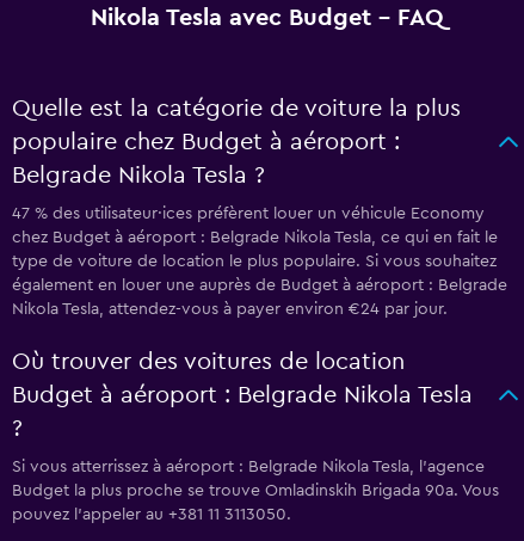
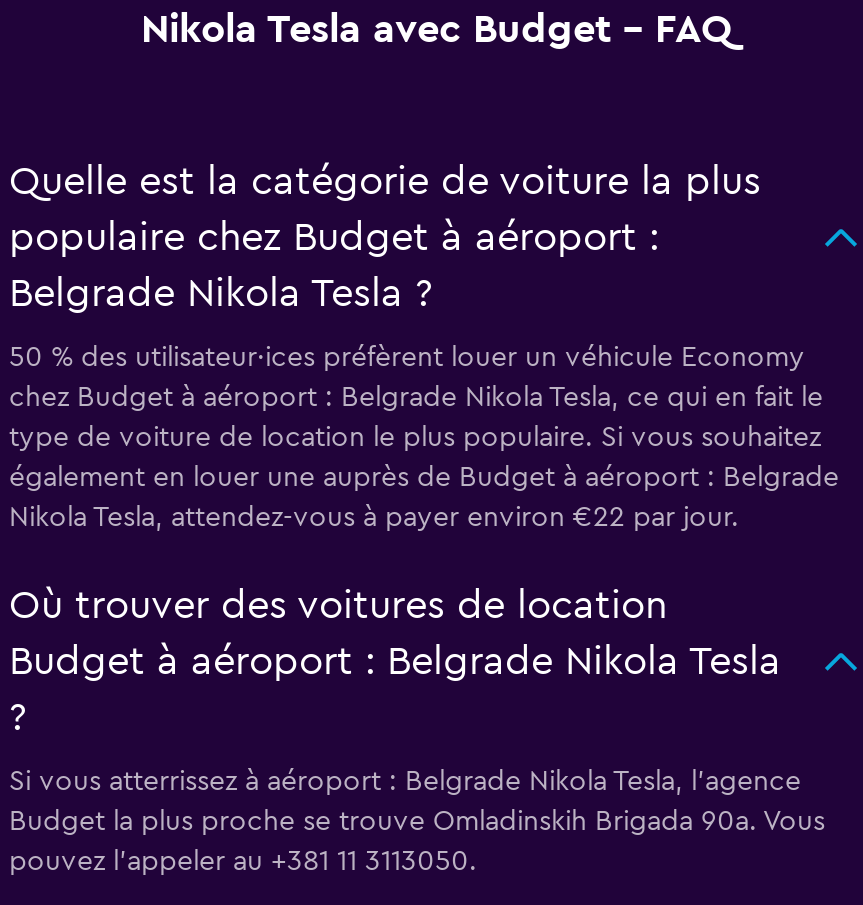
- 47 % des utilisateur·ices préfèrent louer un véhicule Economy
+ 50 % des utilisateur·ices préfèrent louer un véhicule Economy

- Nikola Tesla, attendez-vous à payer environ €24 par jour.
+ Nikola Tesla, attendez-vous à payer environ €22 par jour.
